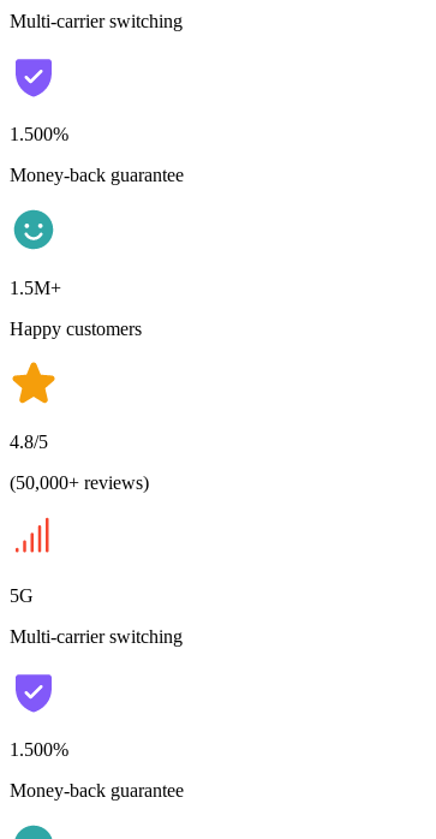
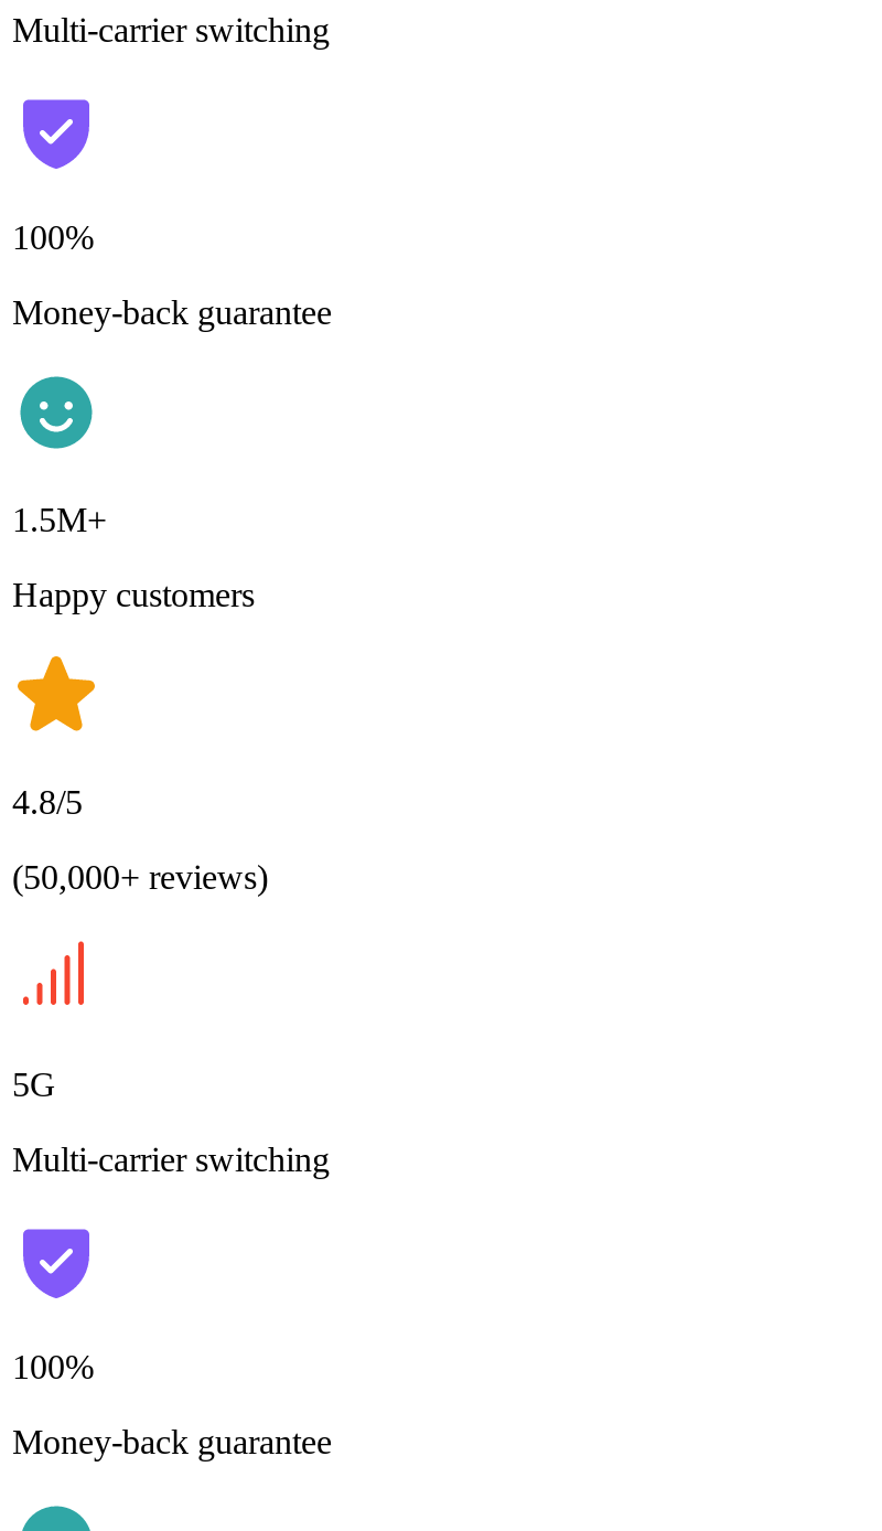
- 1.500%
+ 100%

- 1.500%
+ 100%
